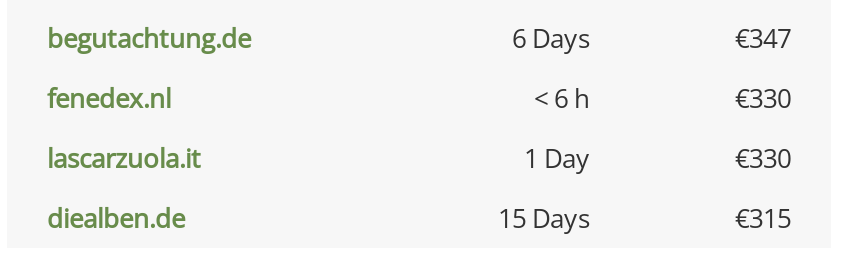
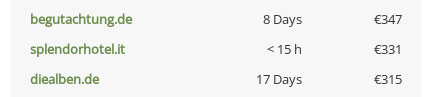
- 6 Days
+ 8 Days

- fenedex.nl
- < 6 h
- €330
- lascarzuola.it
- 1 Day
- €330
+ splendorhotel.it
+ < 15 h
+ €331

- 15 Days
+ 17 Days
